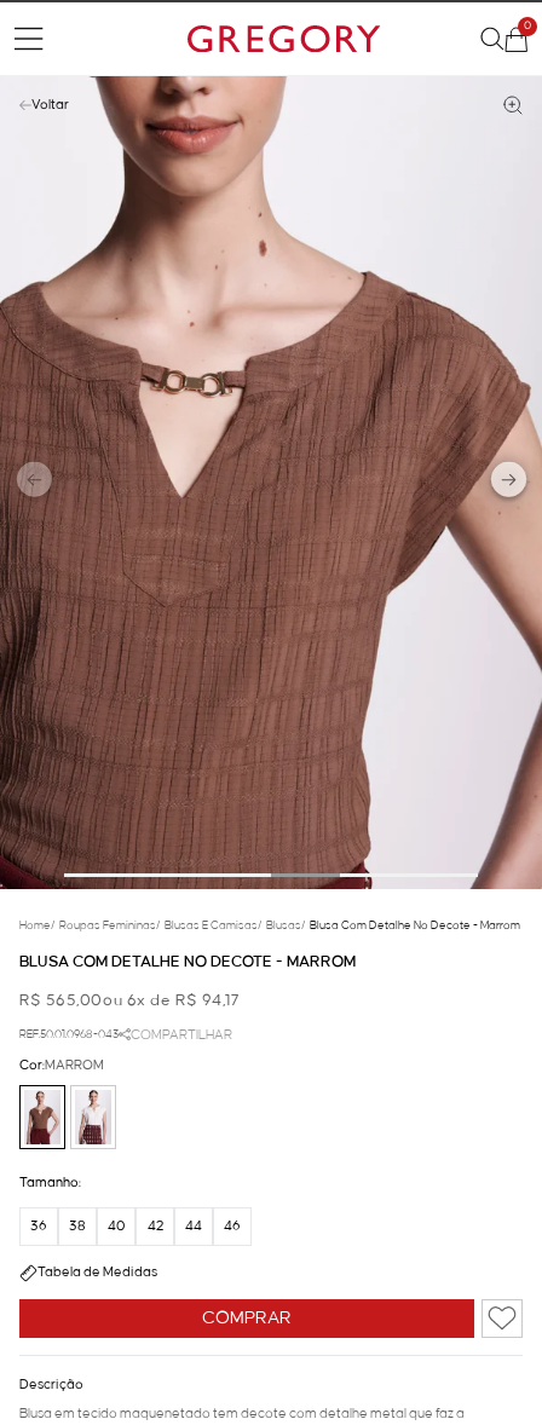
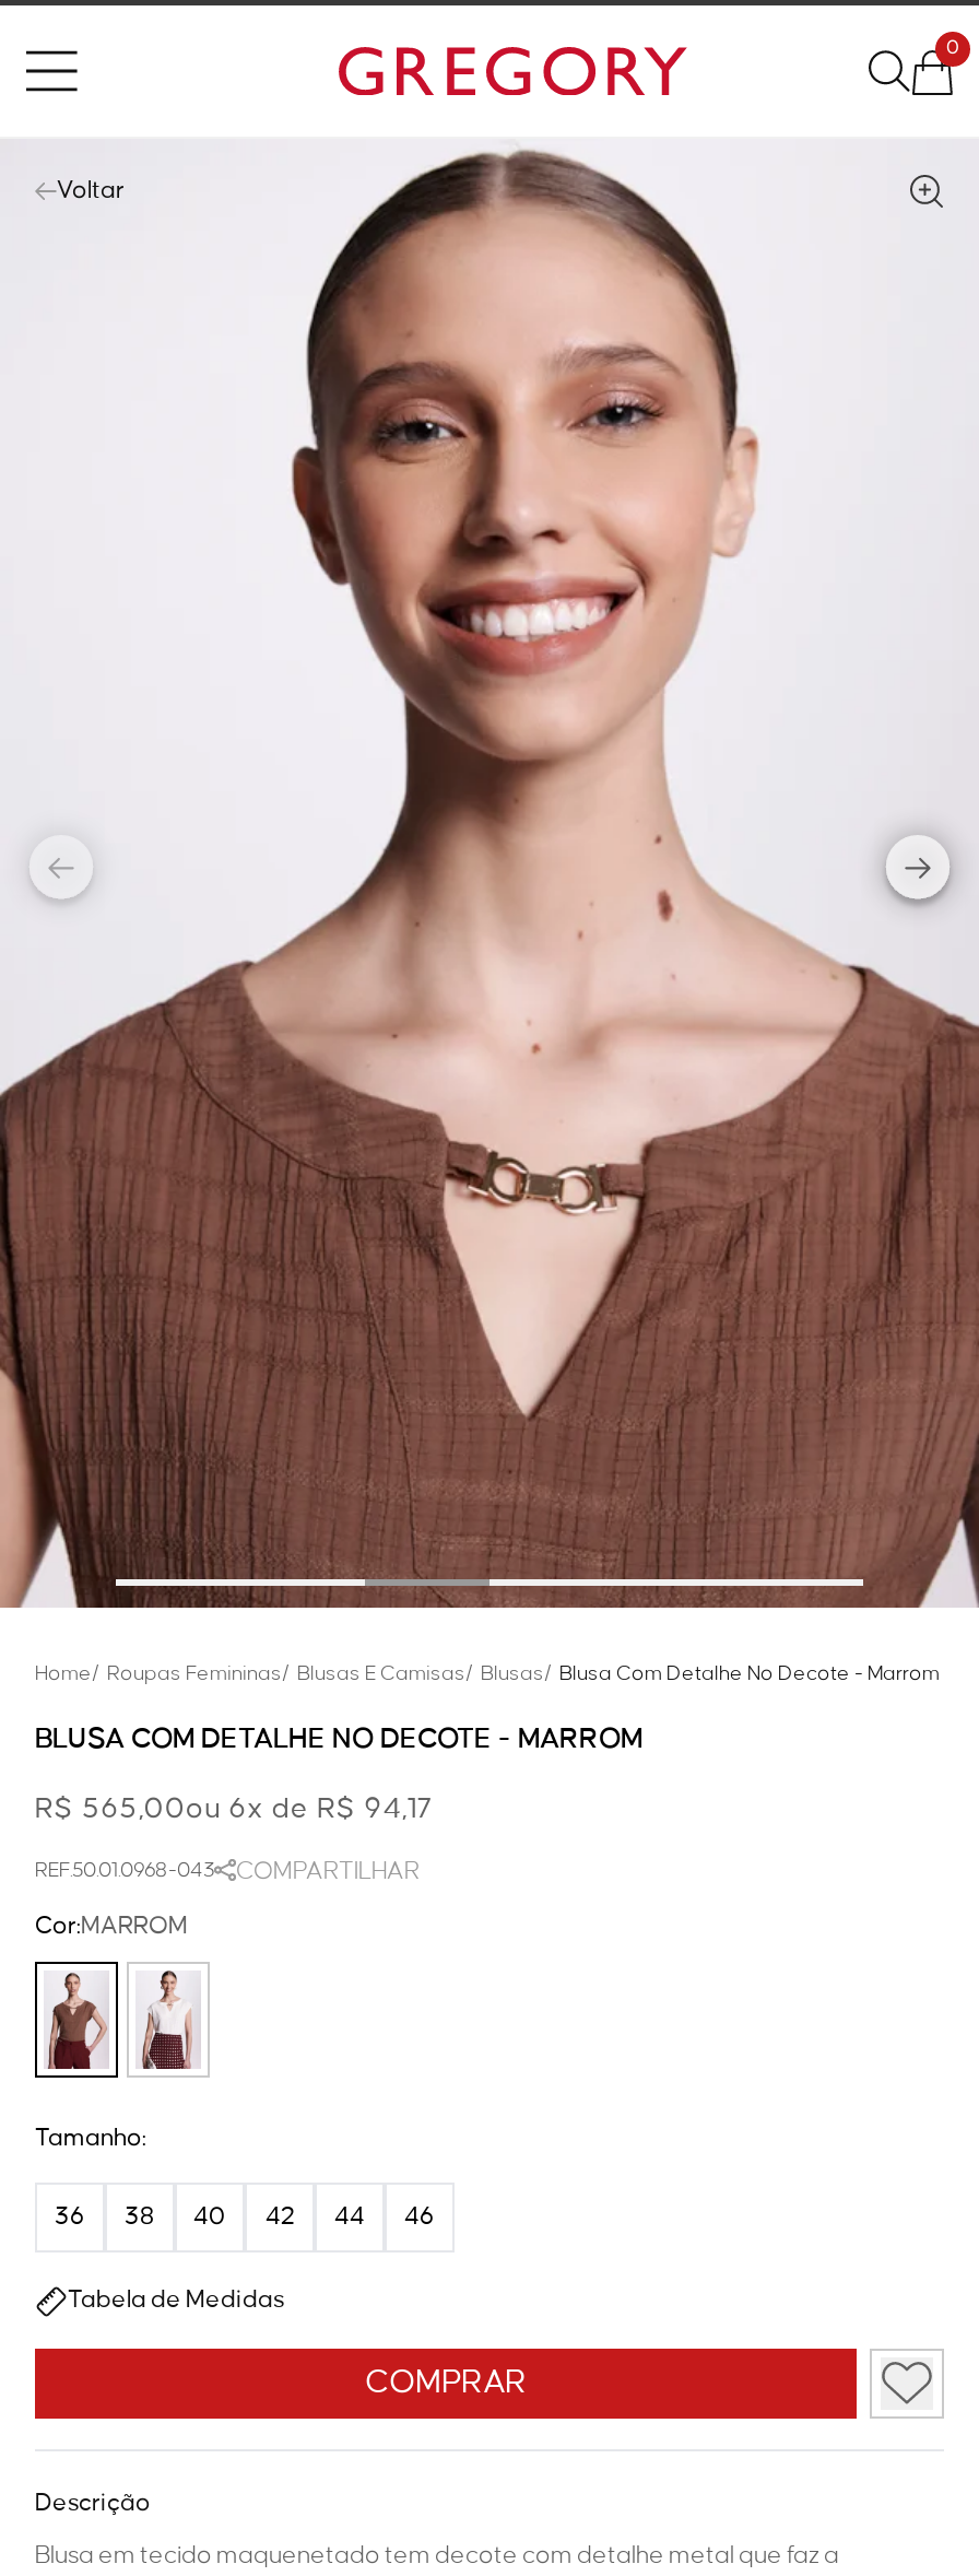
- [image]
+ [image]
